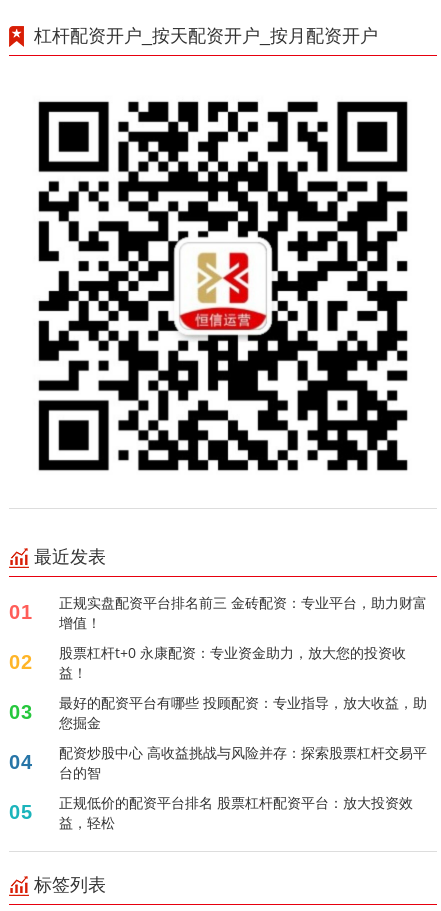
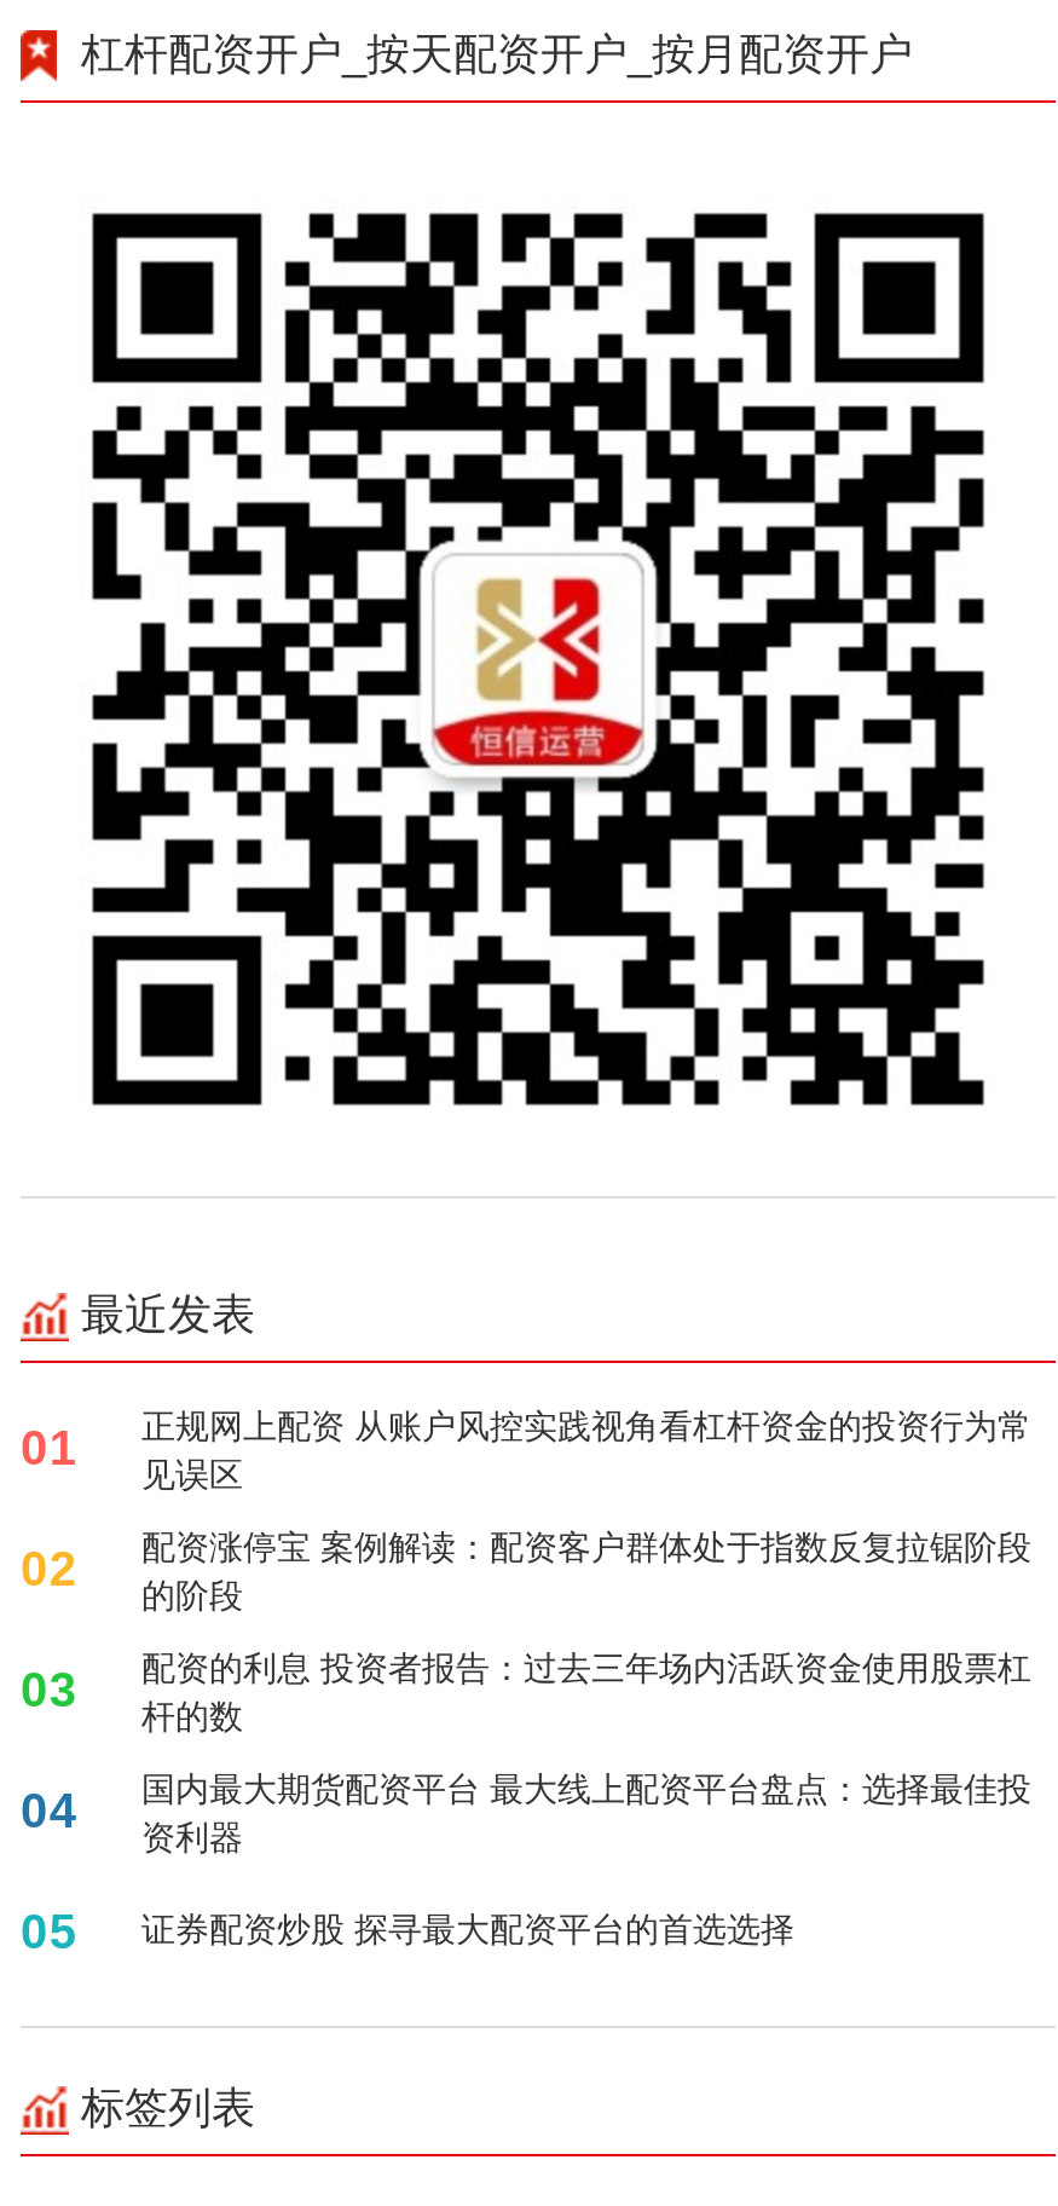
- 正规实盘配资平台排名前三 金砖配资：专业平台，助力财富
- 增值！
+ 正规网上配资 从账户风控实践视角看杠杆资金的投资行为常
+ 见误区

- 股票杠杆t+0 永康配资：专业资金助力，放大您的投资收
- 益！
+ 配资涨停宝 案例解读：配资客户群体处于指数反复拉锯阶段
+ 的阶段

- 最好的配资平台有哪些 投顾配资：专业指导，放大收益，助
- 您掘金
+ 配资的利息 投资者报告：过去三年场内活跃资金使用股票杠
+ 杆的数

- 配资炒股中心 高收益挑战与风险并存：探索股票杠杆交易平
- 台的智
+ 国内最大期货配资平台 最大线上配资平台盘点：选择最佳投
+ 资利器

- 正规低价的配资平台排名 股票杠杆配资平台：放大投资效
- 益，轻松
+ 证券配资炒股 探寻最大配资平台的首选选择
